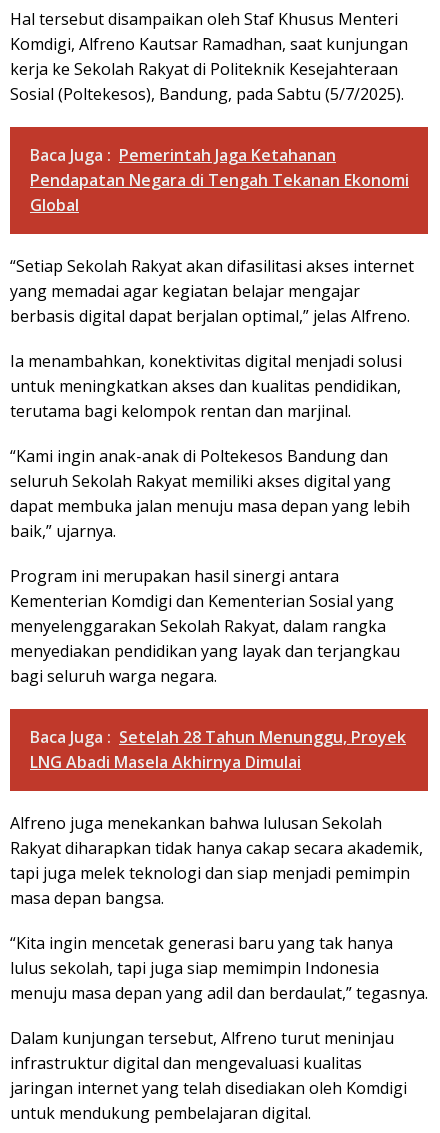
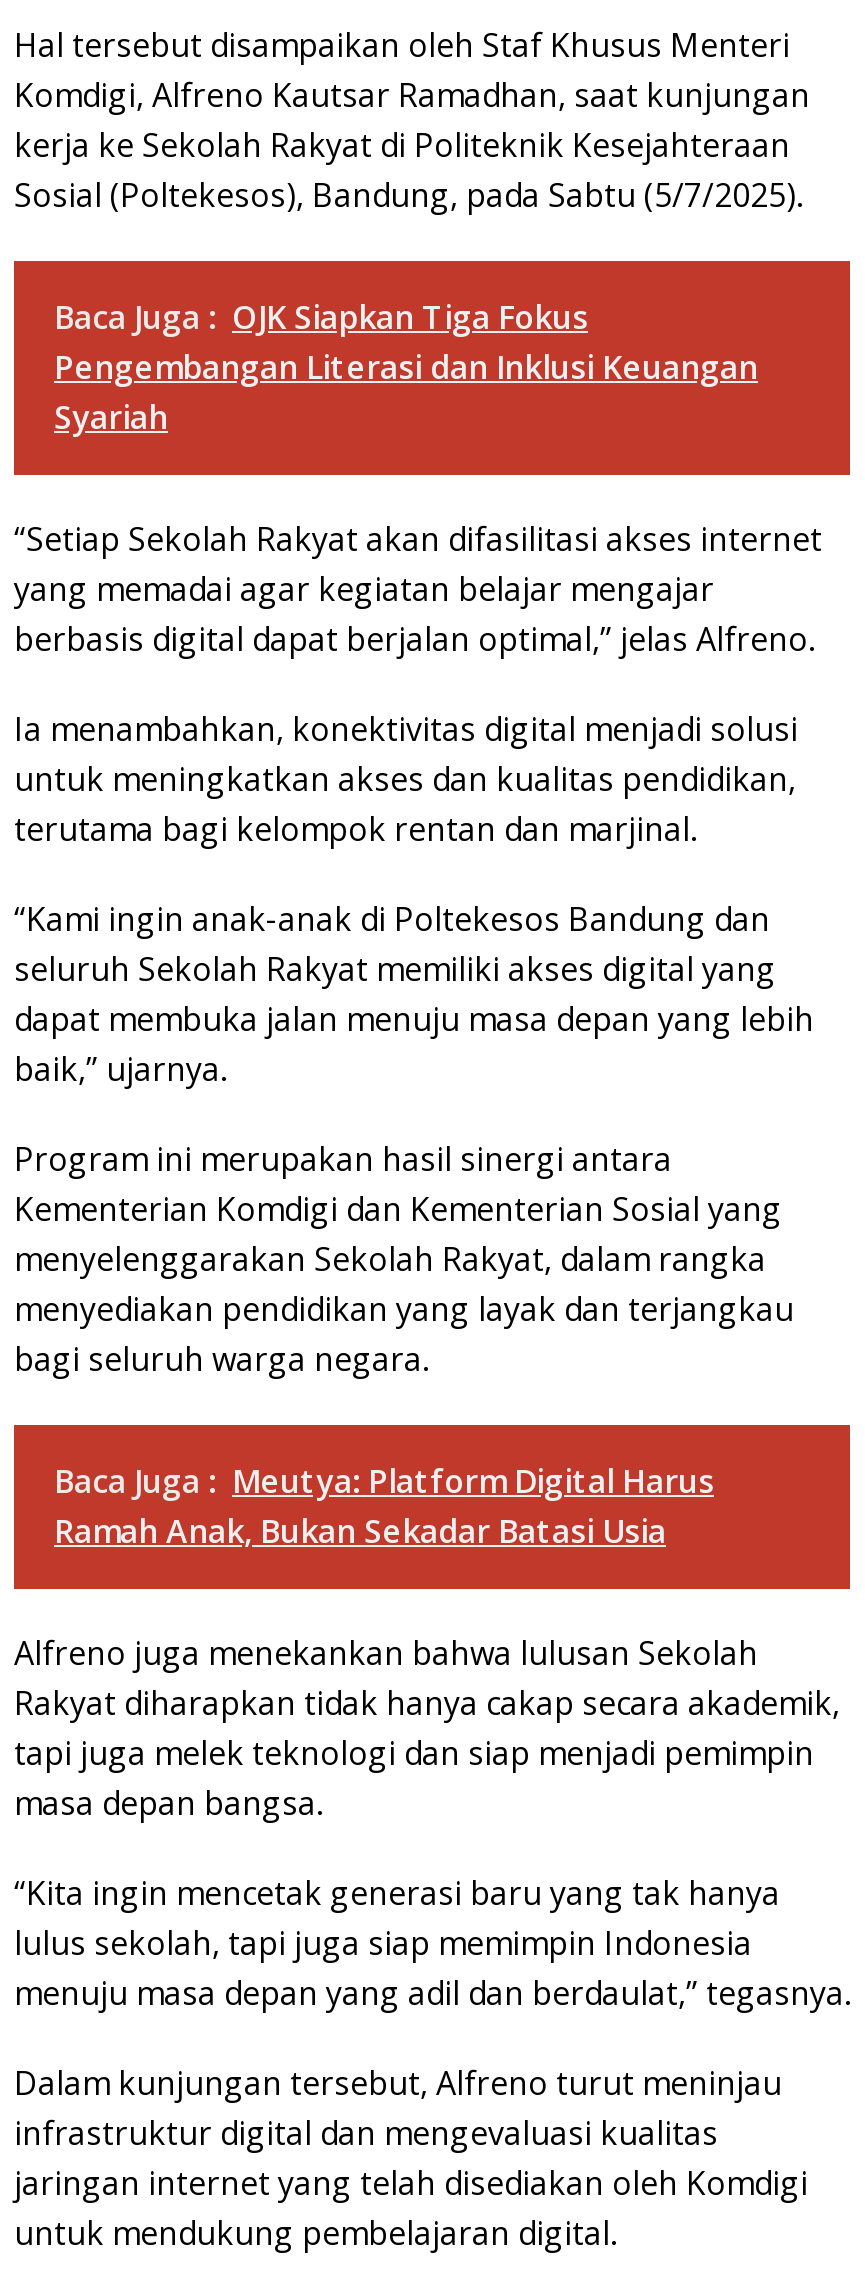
- Baca Juga : Pemerintah Jaga Ketahanan
- Pendapatan Negara di Tengah Tekanan Ekonomi
- Global
+ Baca Juga : OJK Siapkan Tiga Fokus
+ Pengembangan Literasi dan Inklusi Keuangan
+ Syariah

- Baca Juga : Setelah 28 Tahun Menunggu, Proyek
- LNG Abadi Masela Akhirnya Dimulai
+ Baca Juga : Meutya: Platform Digital Harus
+ Ramah Anak, Bukan Sekadar Batasi Usia
